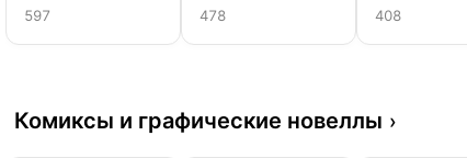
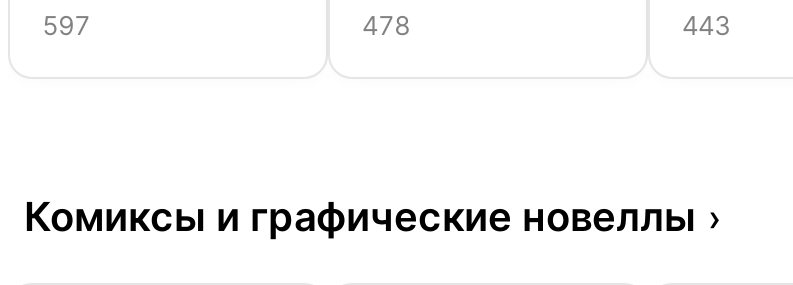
- 408
+ 443
